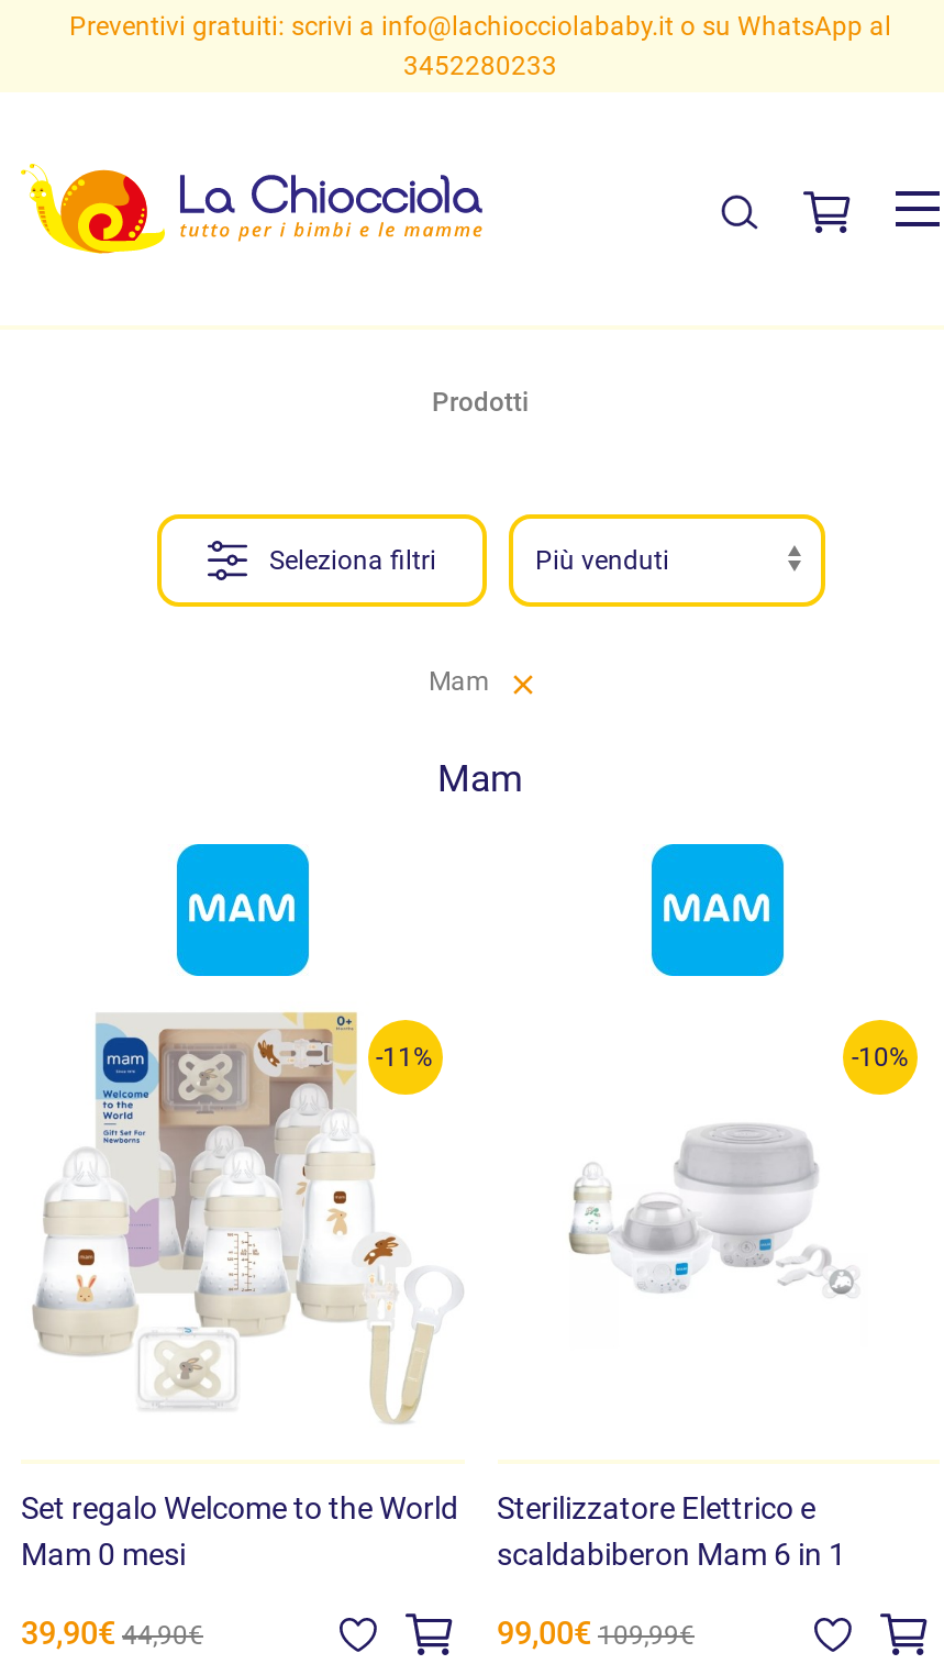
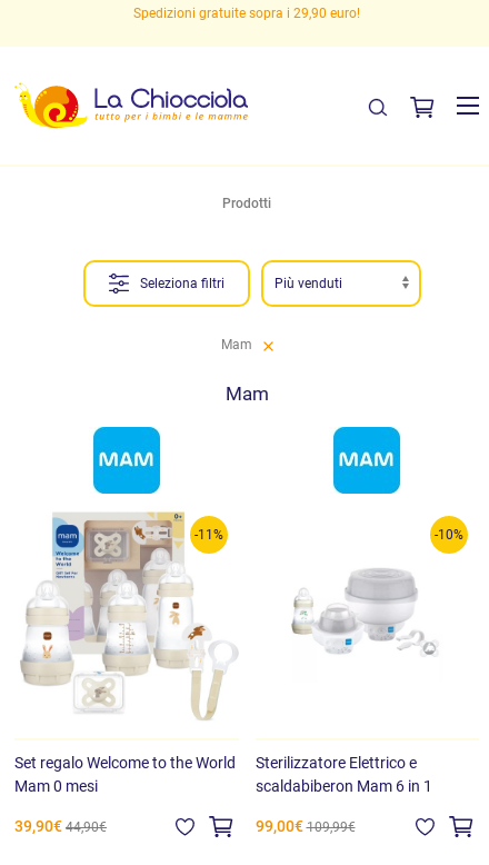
- Preventivi gratuiti: scrivi a info@lachiocciolababy.it o su WhatsApp al
- 3452280233
+ Spedizioni gratuite sopra i 29,90 euro!
